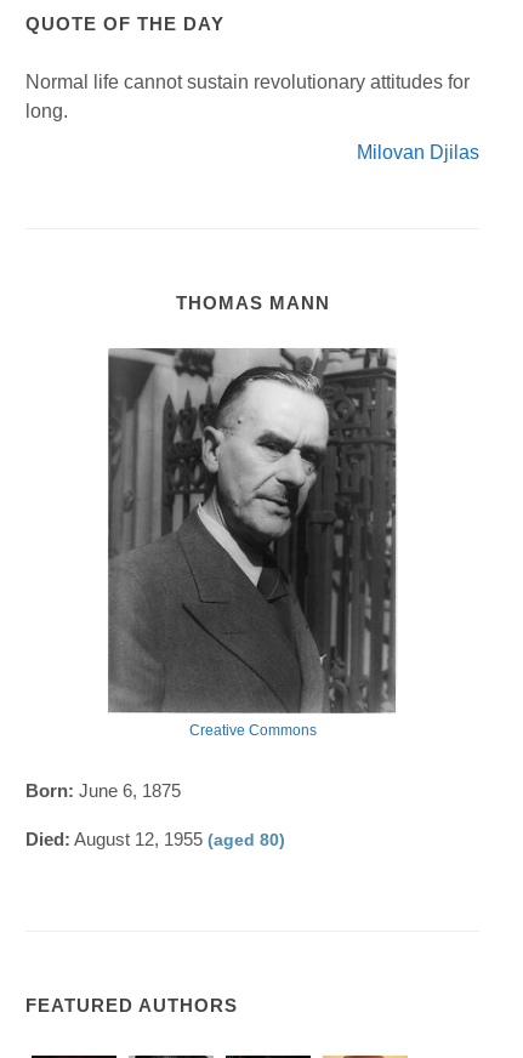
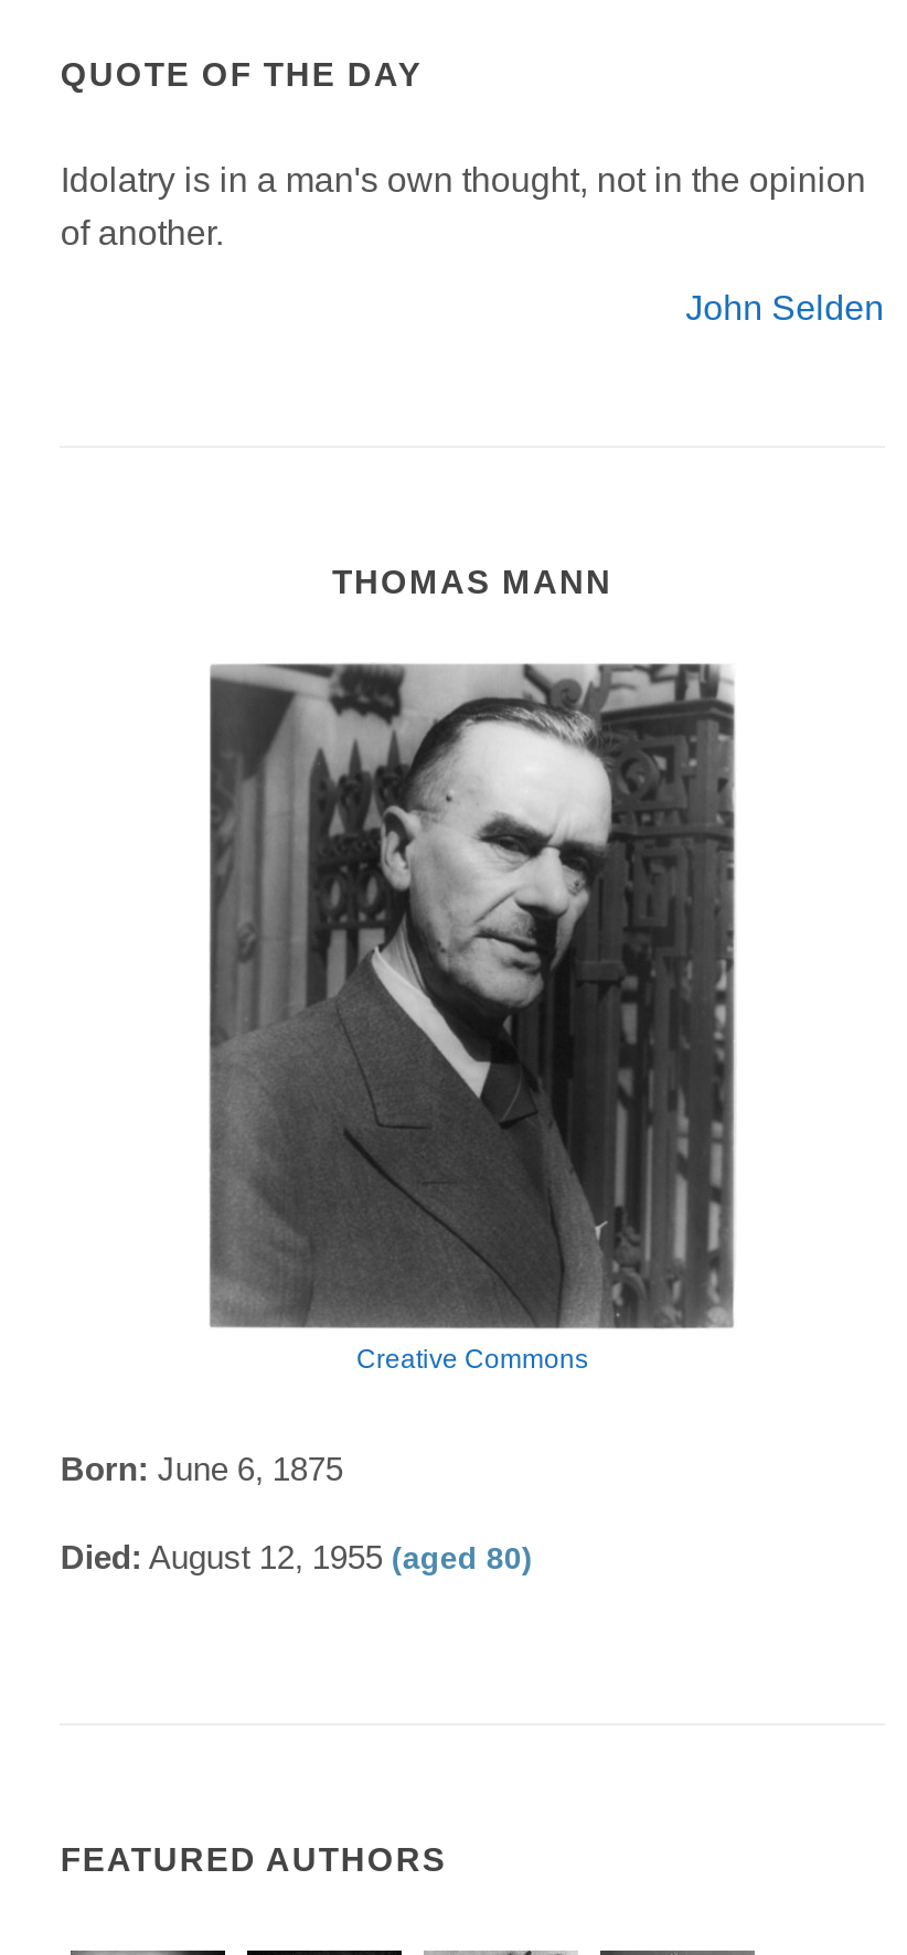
- Normal life cannot sustain revolutionary attitudes for
- long.
+ Idolatry is in a man's own thought, not in the opinion
+ of another.

- Milovan Djilas
+ John Selden
